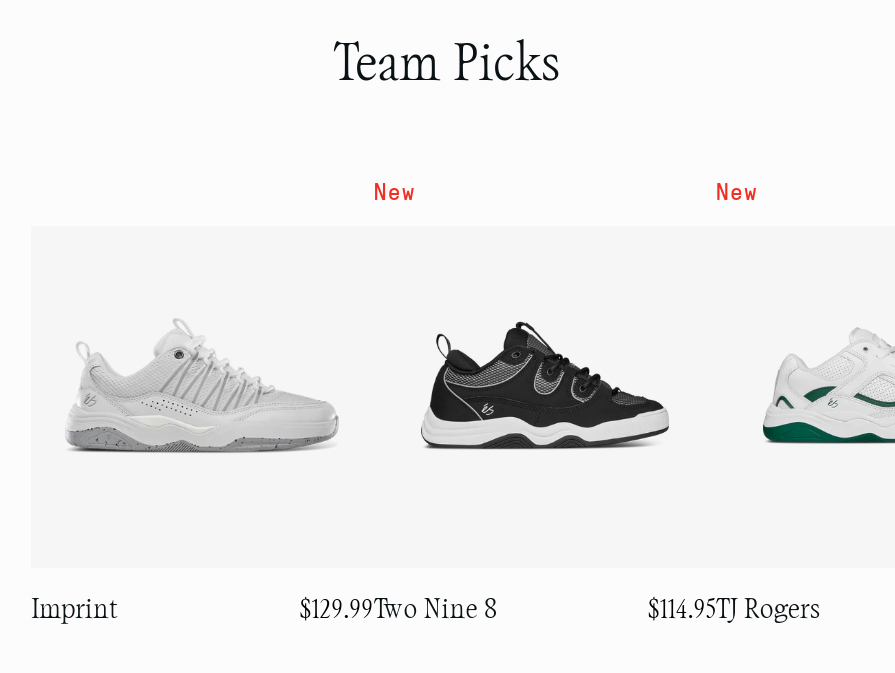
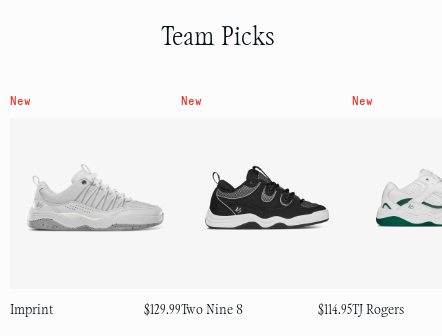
+ New
